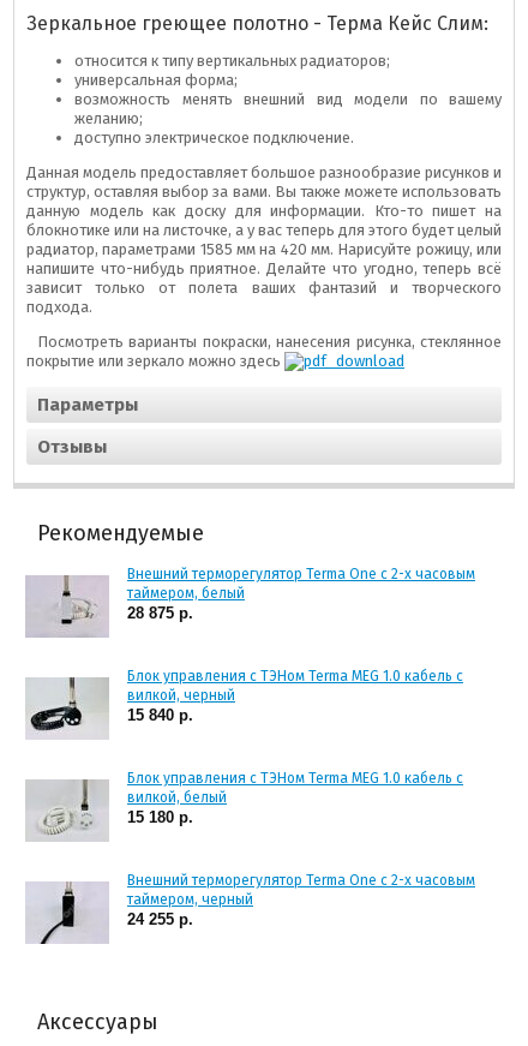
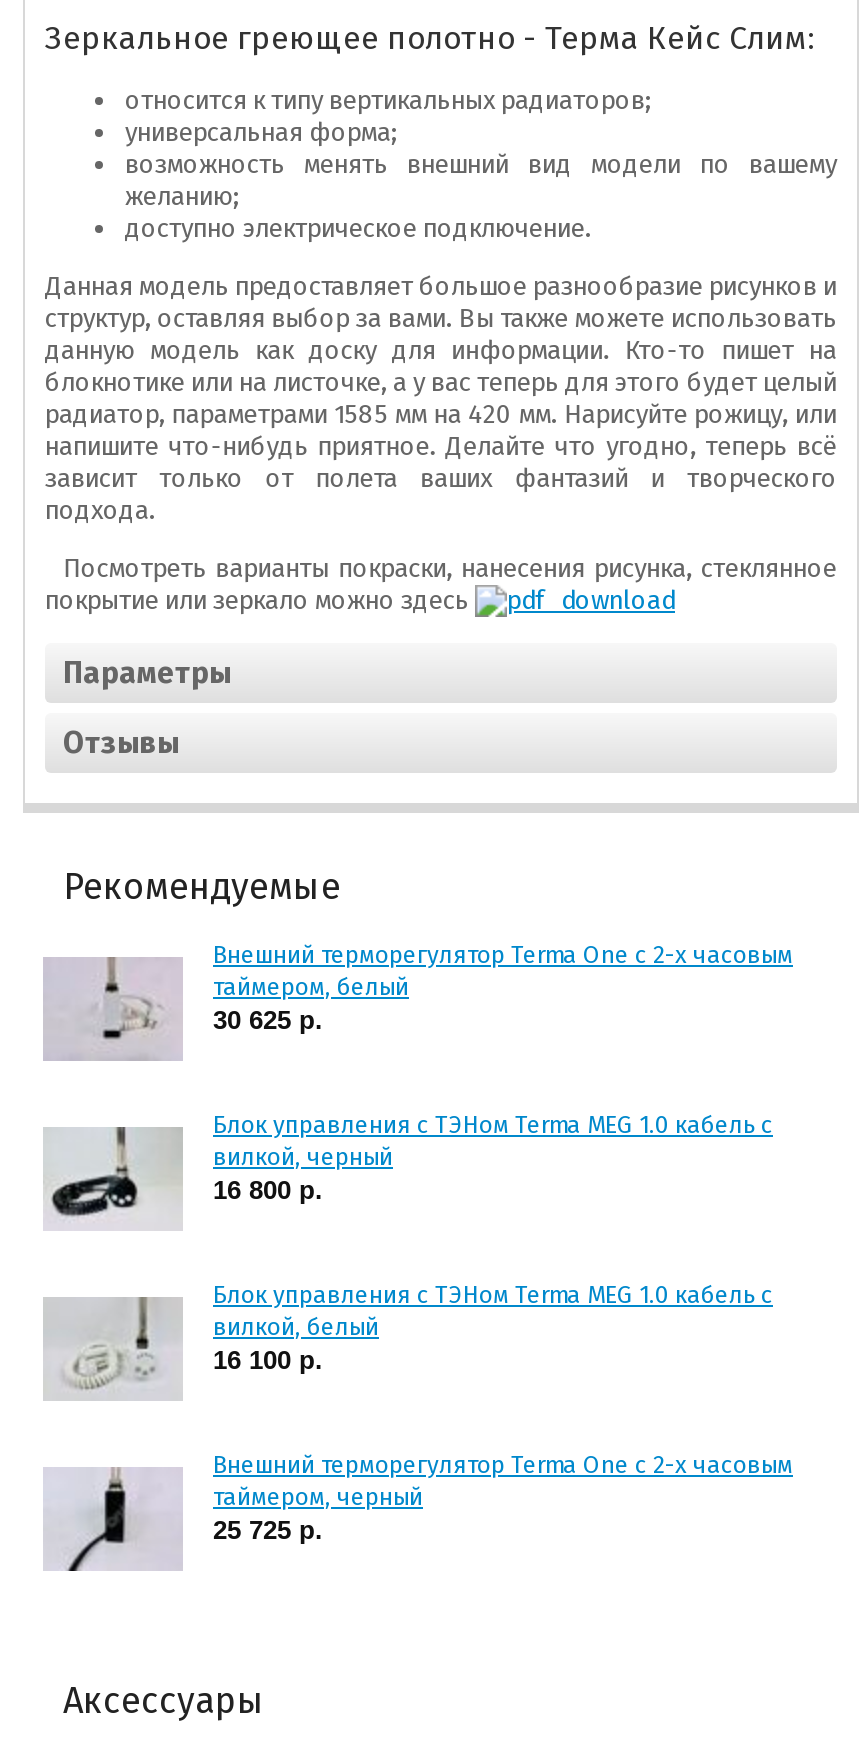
- 28 875 р.
+ 30 625 р.

- 15 840 р.
+ 16 800 р.

- 15 180 р.
+ 16 100 р.

- 24 255 р.
+ 25 725 р.
